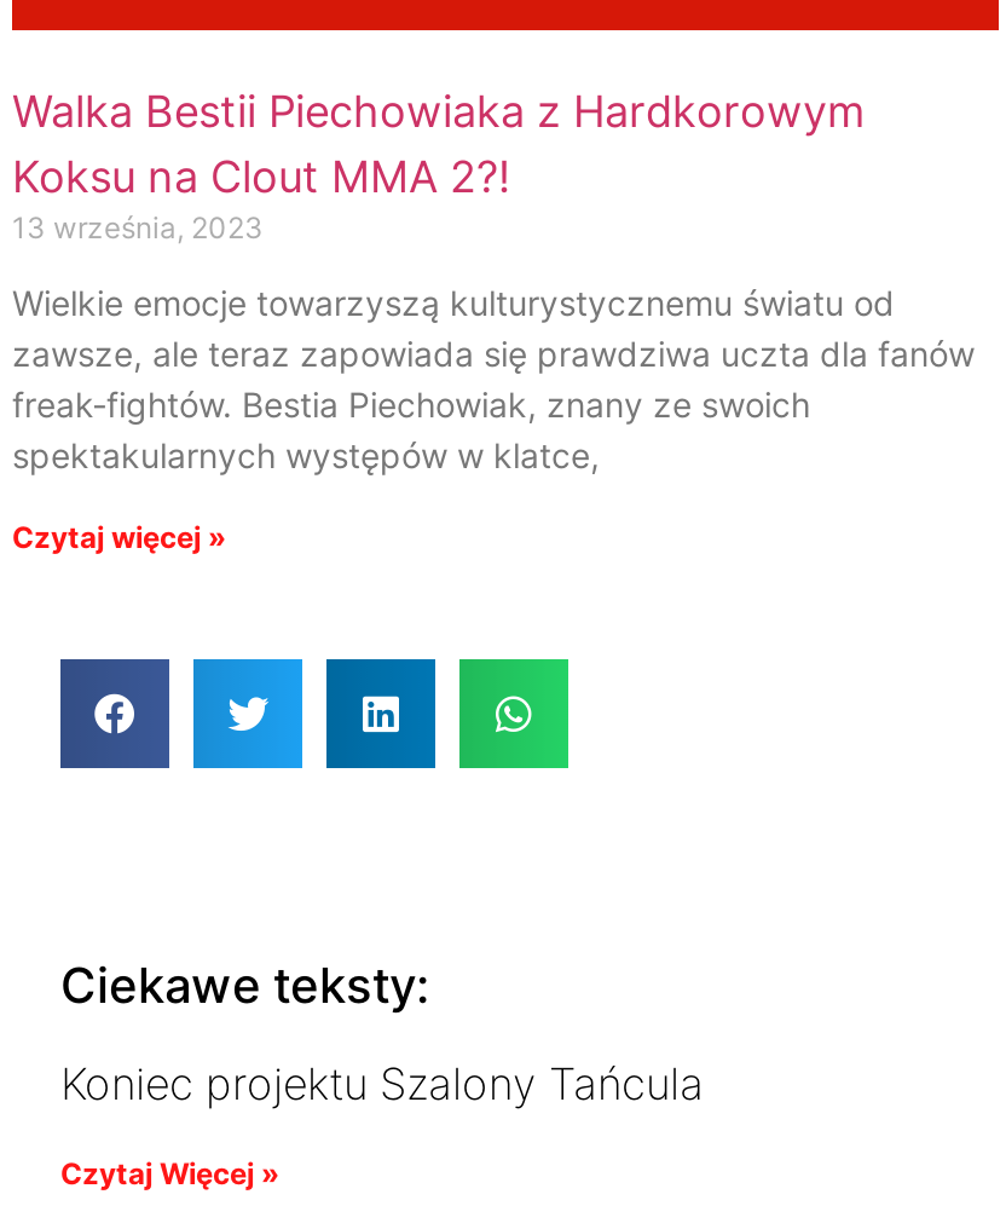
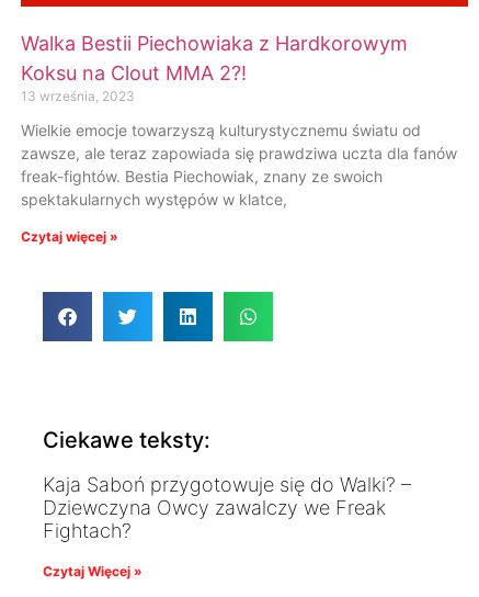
- Koniec projektu Szalony Tańcula
+ Kaja Saboń przygotowuje się do Walki? –
+ Dziewczyna Owcy zawalczy we Freak
+ Fightach?
